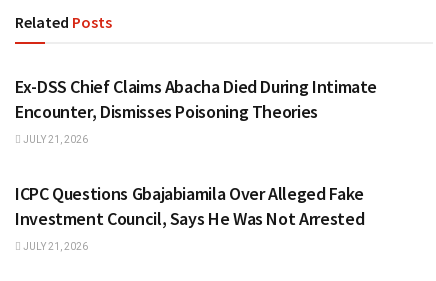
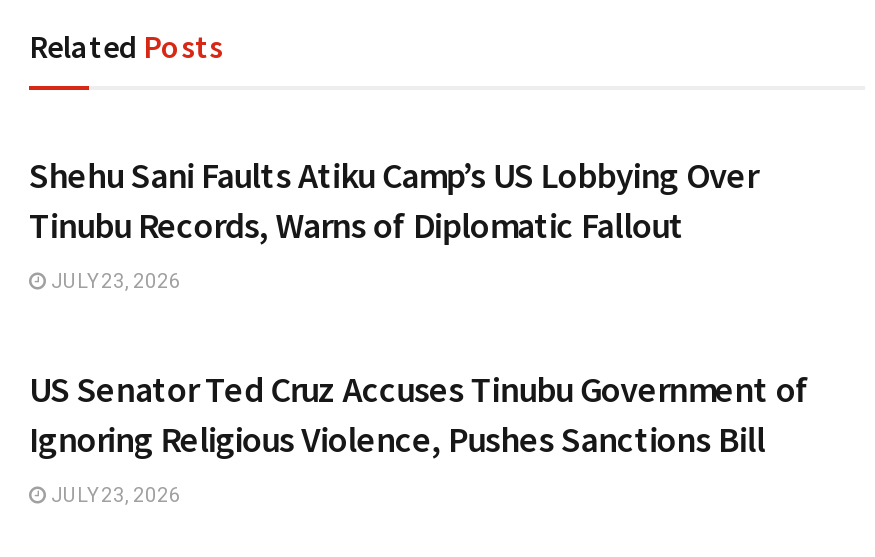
- Ex-DSS Chief Claims Abacha Died During Intimate
- Encounter, Dismisses Poisoning Theories
+ Shehu Sani Faults Atiku Camp’s US Lobbying Over
+ Tinubu Records, Warns of Diplomatic Fallout

- JULY 21, 2026
+ JULY 23, 2026

- ICPC Questions Gbajabiamila Over Alleged Fake
- Investment Council, Says He Was Not Arrested
+ US Senator Ted Cruz Accuses Tinubu Government of
+ Ignoring Religious Violence, Pushes Sanctions Bill

- JULY 21, 2026
+ JULY 23, 2026
